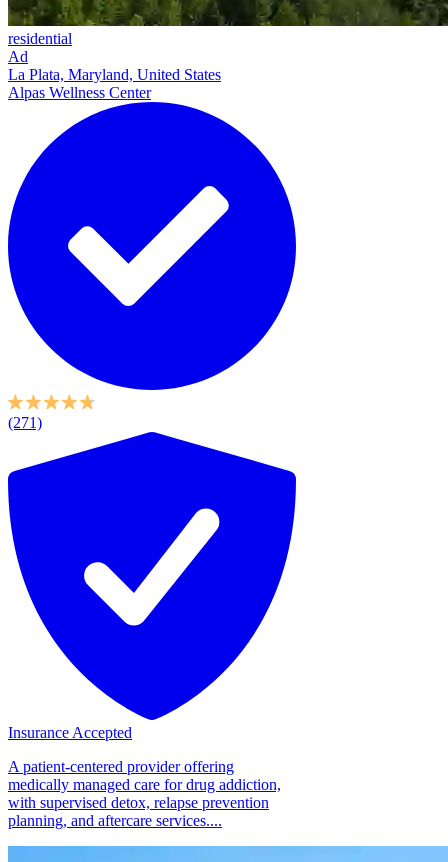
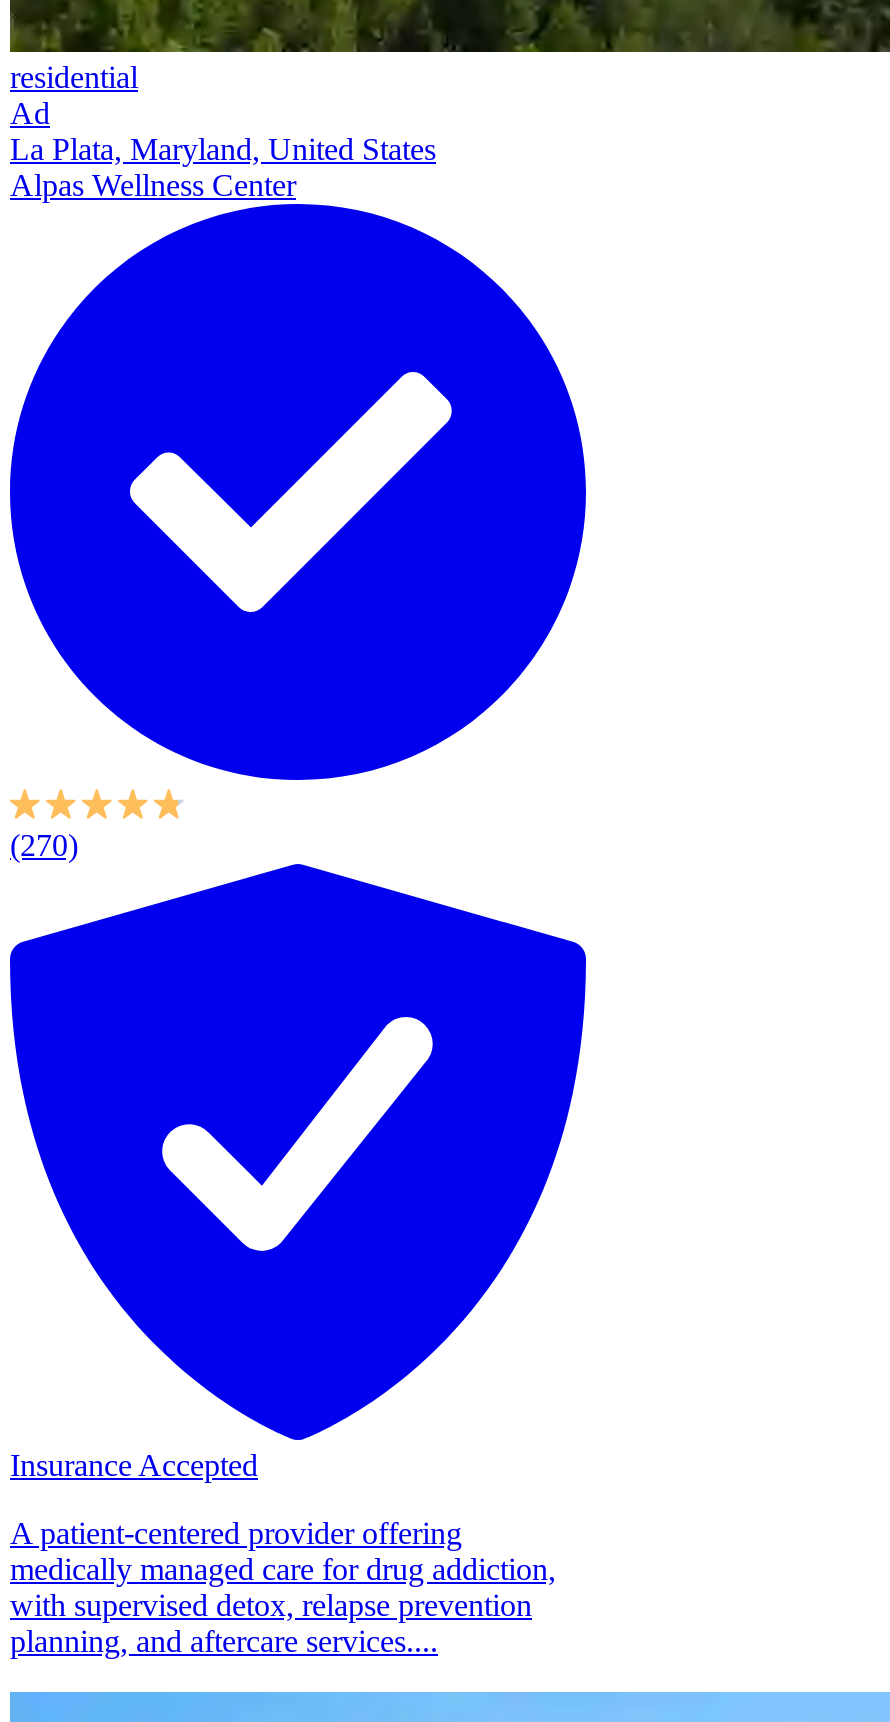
- (271)
+ (270)
